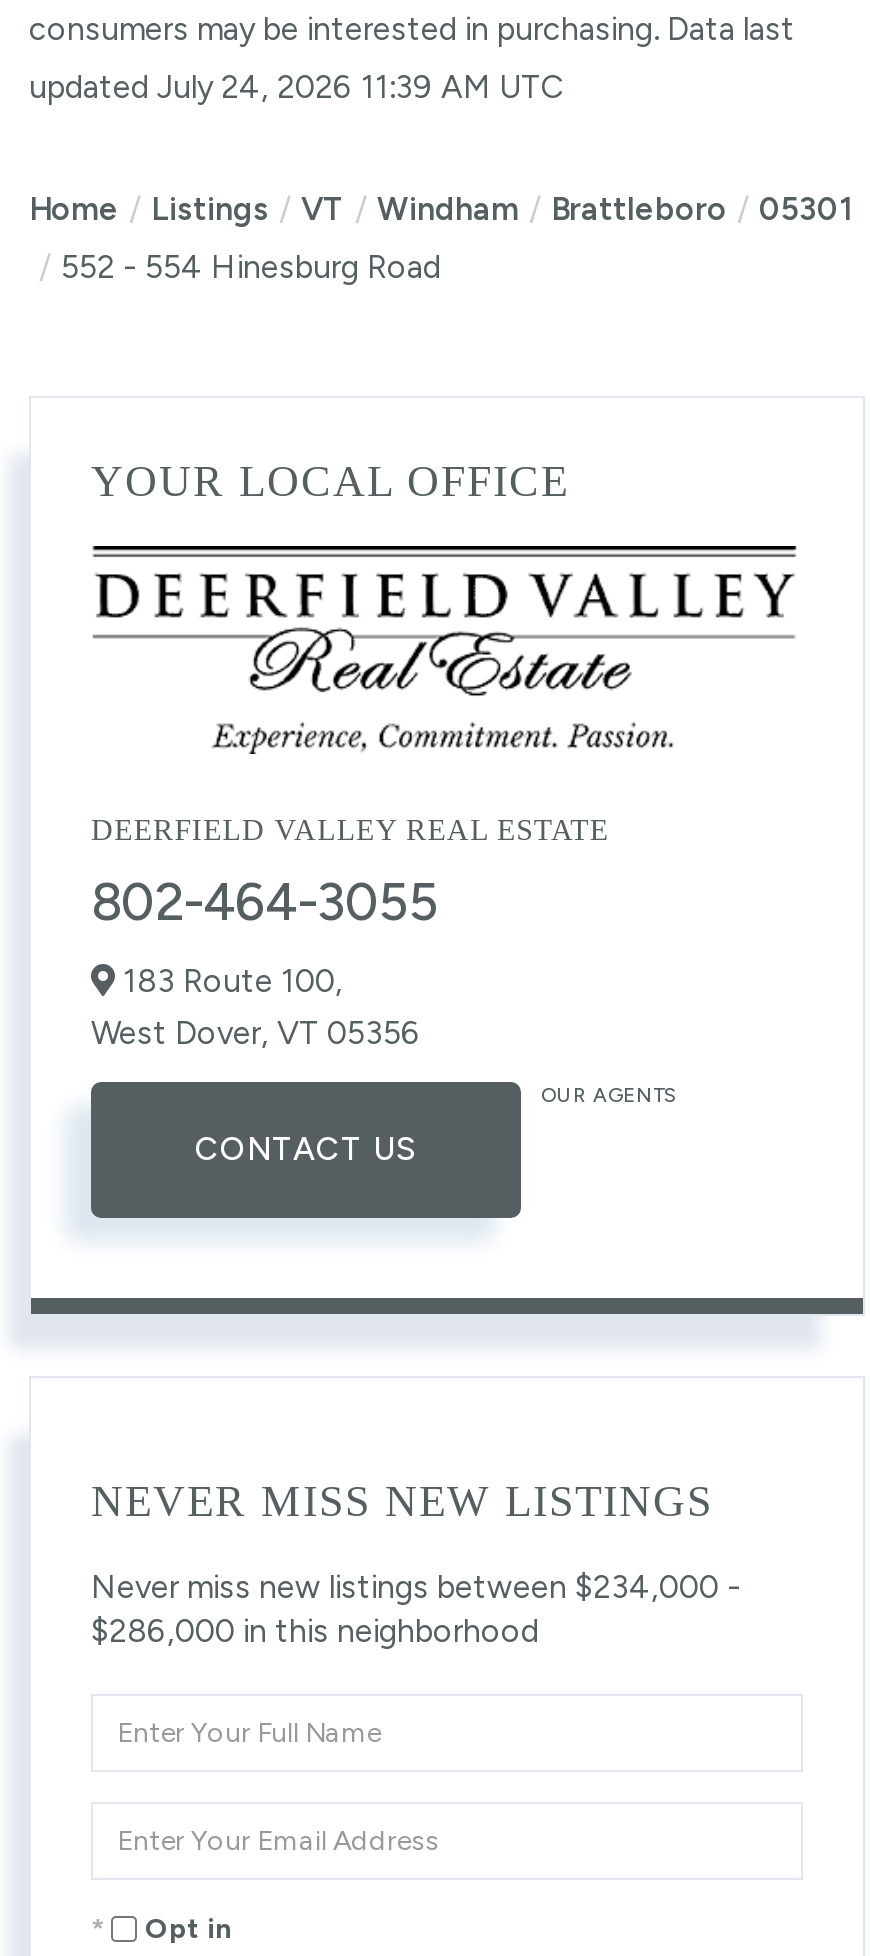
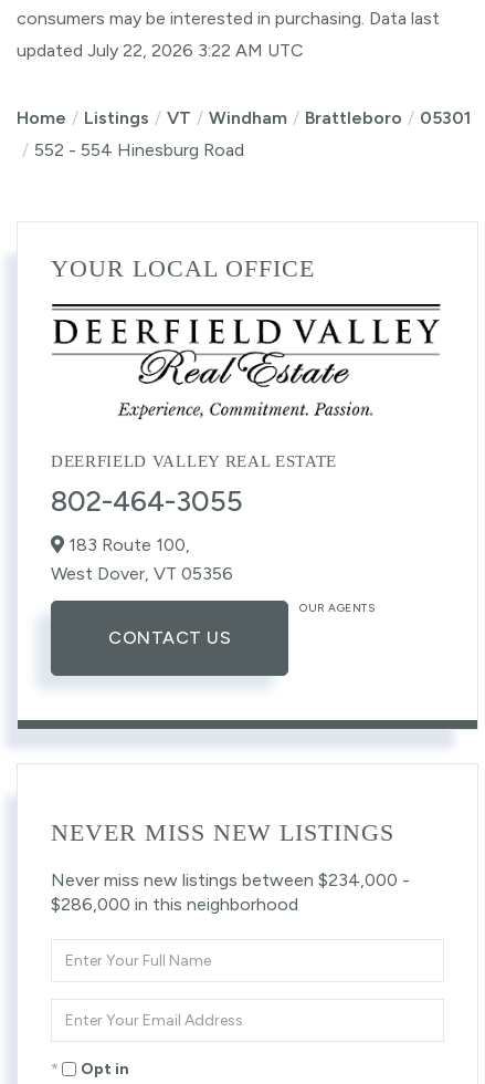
- updated July 24, 2026 11:39 AM UTC
+ updated July 22, 2026 3:22 AM UTC
